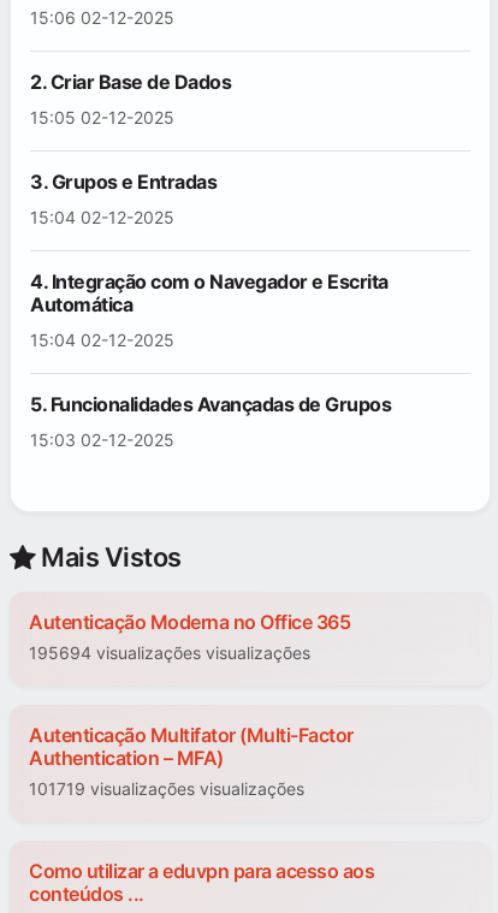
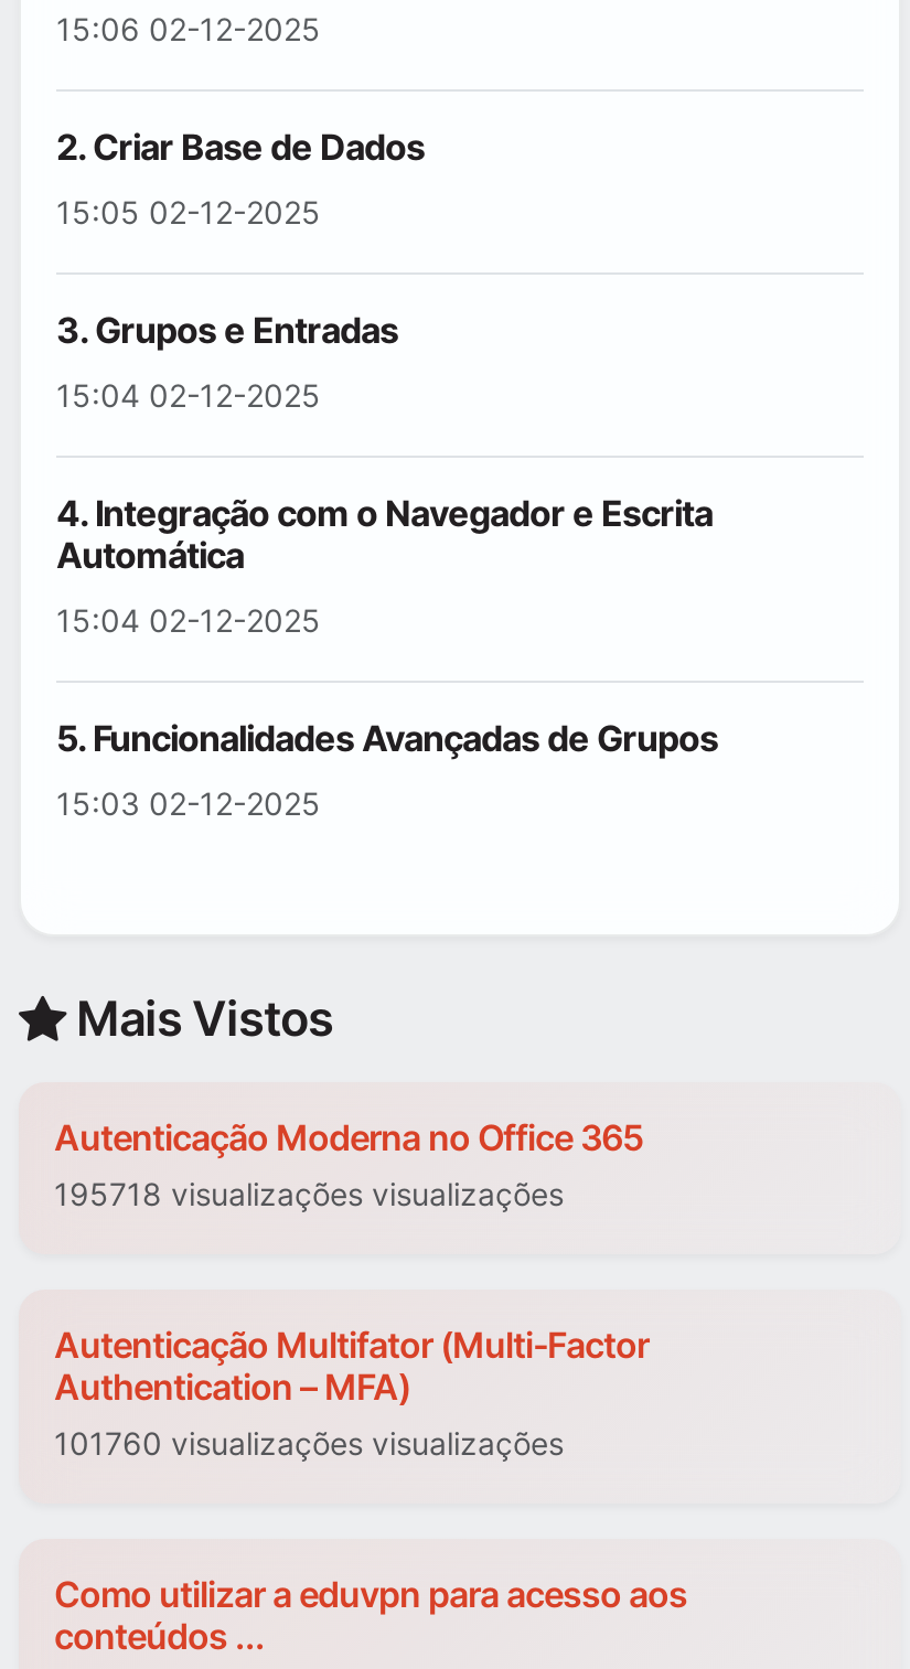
- 195694 visualizações visualizações
+ 195718 visualizações visualizações

- 101719 visualizações visualizações
+ 101760 visualizações visualizações
